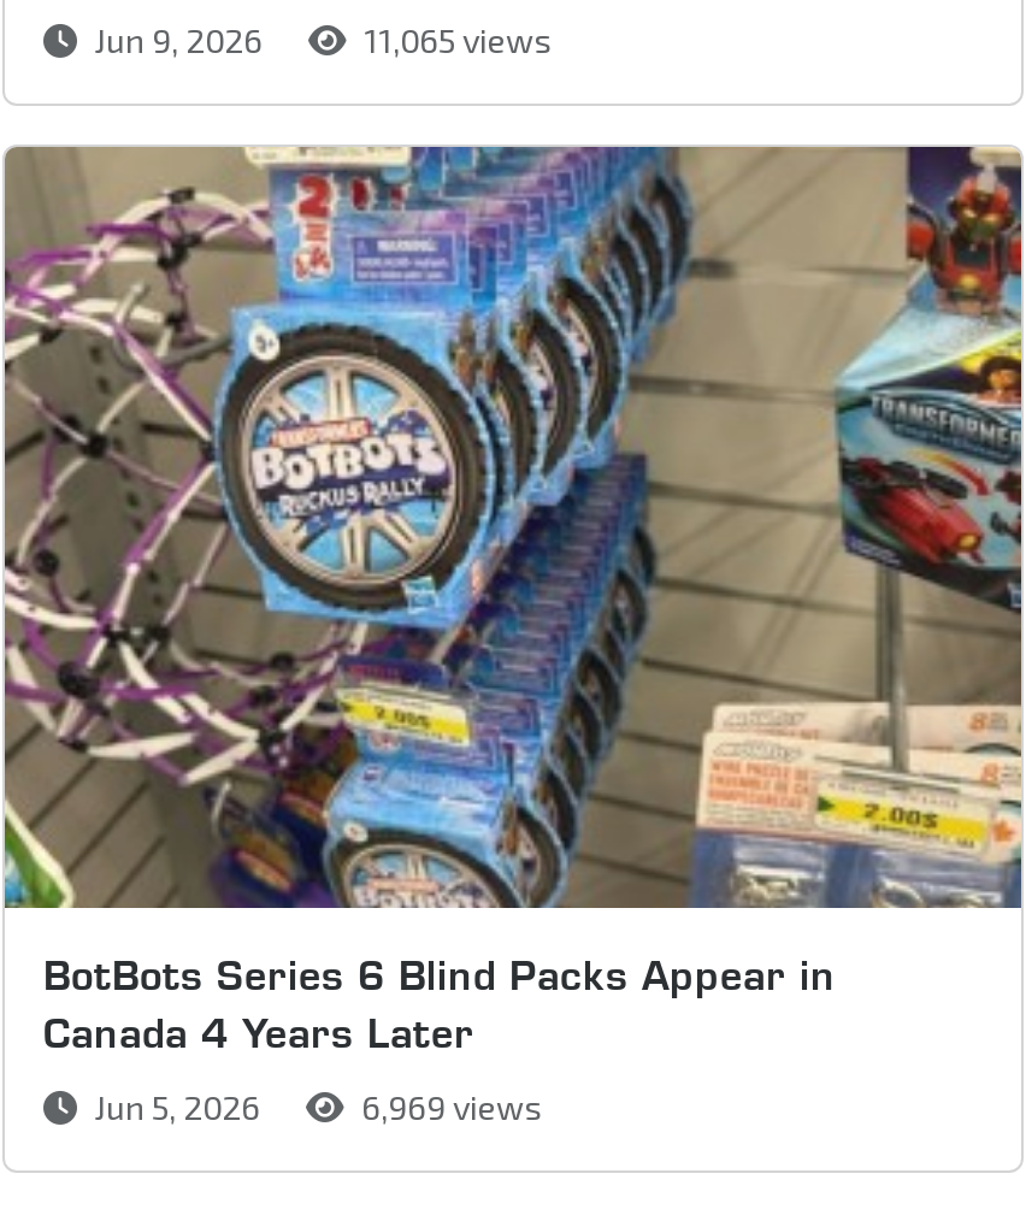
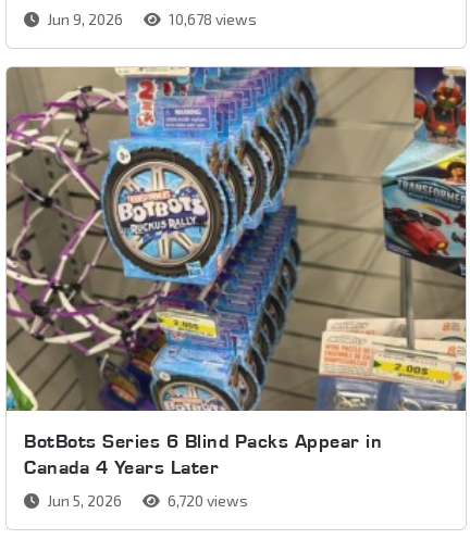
- 11,065 views
+ 10,678 views

- 6,969 views
+ 6,720 views
